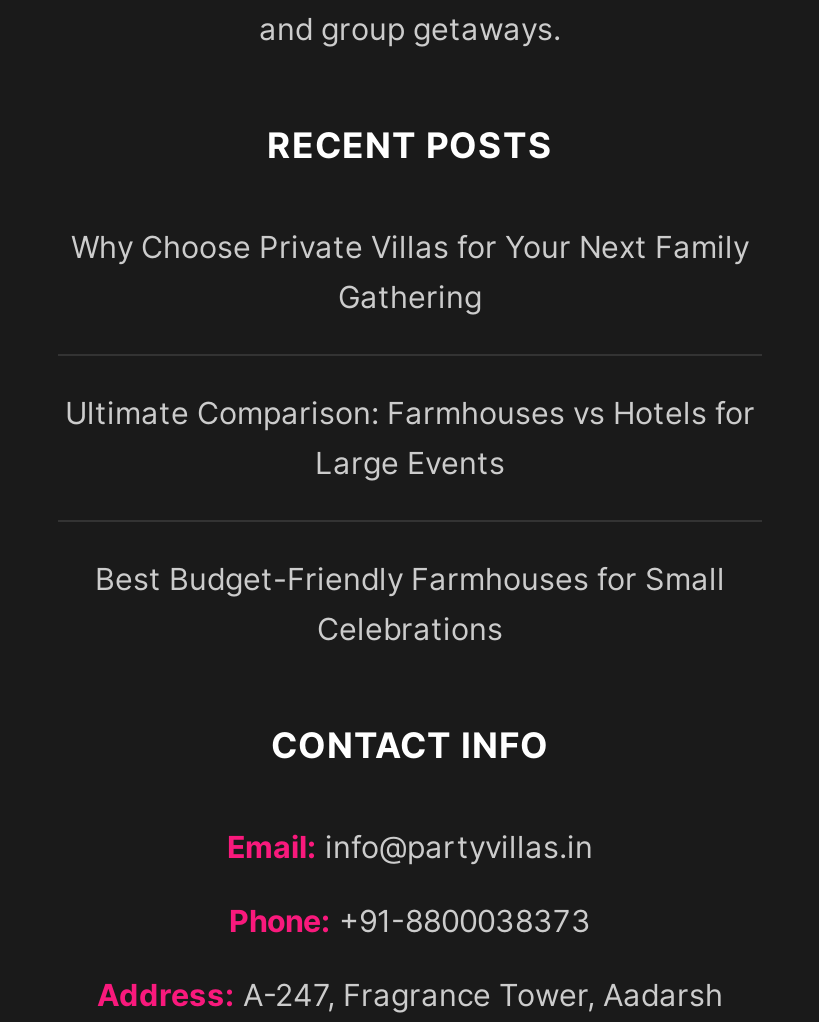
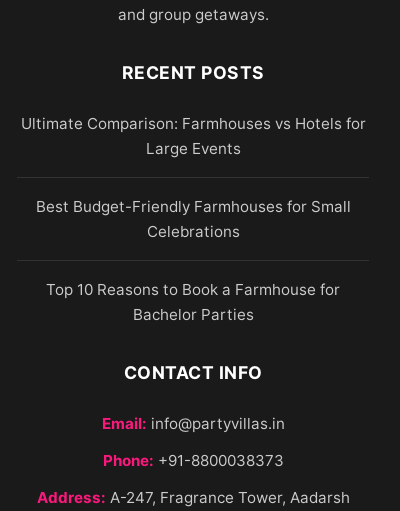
- Why Choose Private Villas for Your Next Family
- Gathering

moved up: Ultimate Comparison: Farmhouses vs Hotels for | Large Events | Best Budget-Friendly Farmhouses for Small | Celebrations

+ Top 10 Reasons to Book a Farmhouse for
+ Bachelor Parties
